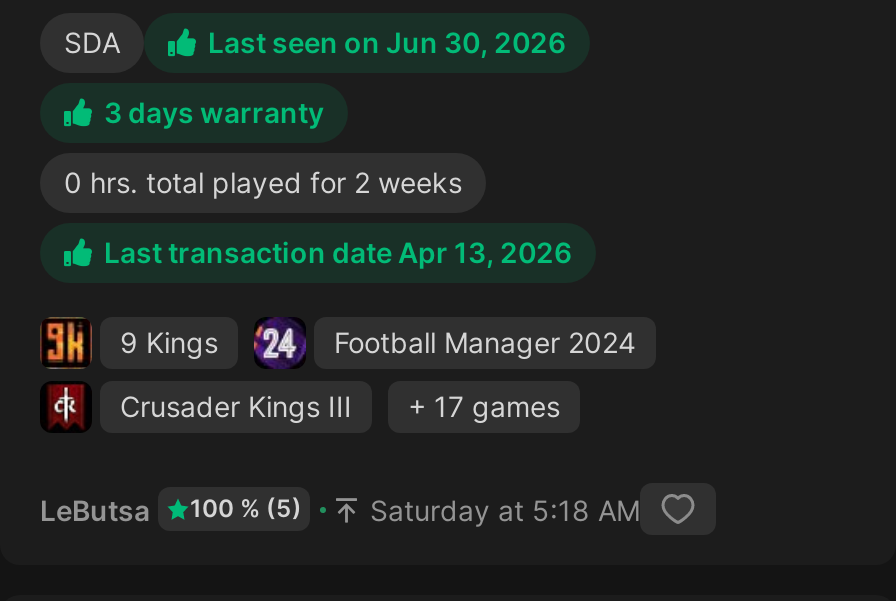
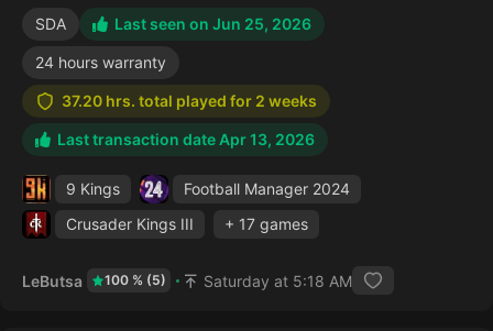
- Last seen on Jun 30, 2026
+ Last seen on Jun 25, 2026

- 3 days warranty
+ 24 hours warranty

- 0 hrs. total played for 2 weeks
+ 37.20 hrs. total played for 2 weeks
